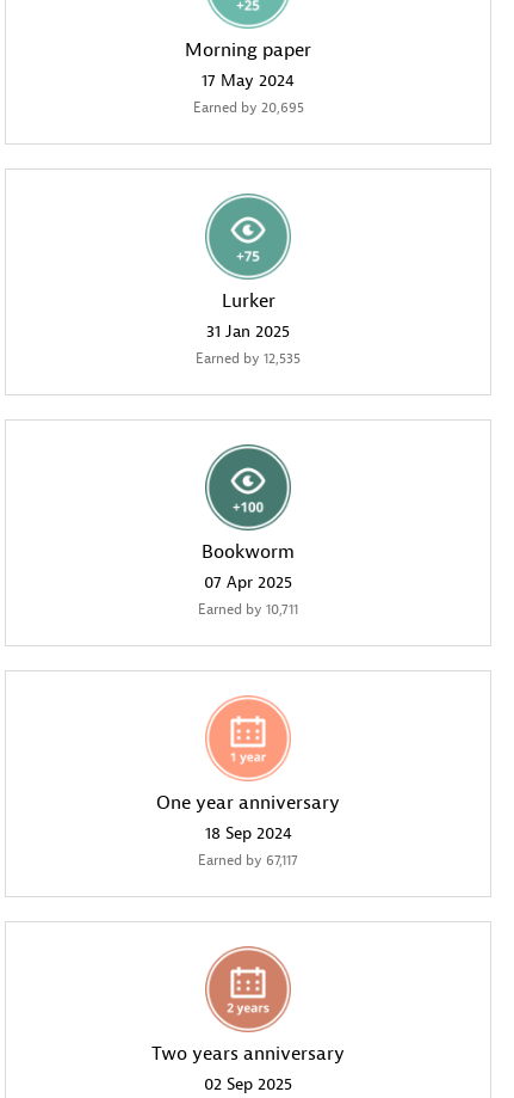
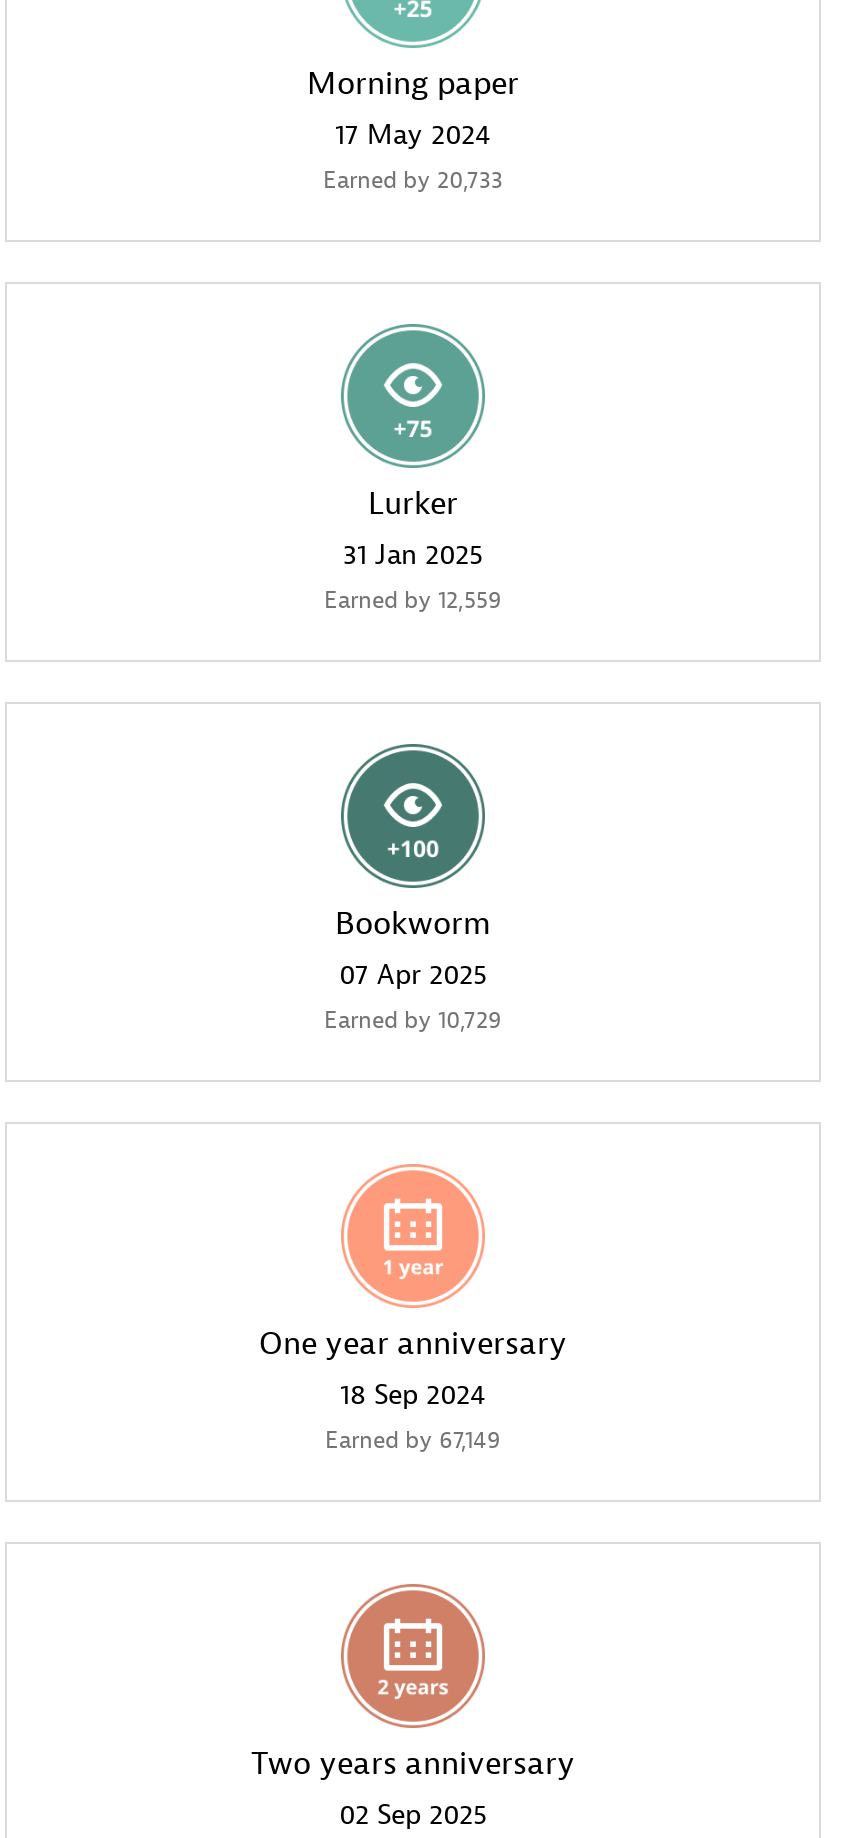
- Earned by 20,695
+ Earned by 20,733

- Earned by 12,535
+ Earned by 12,559

- Earned by 10,711
+ Earned by 10,729

- Earned by 67,117
+ Earned by 67,149
